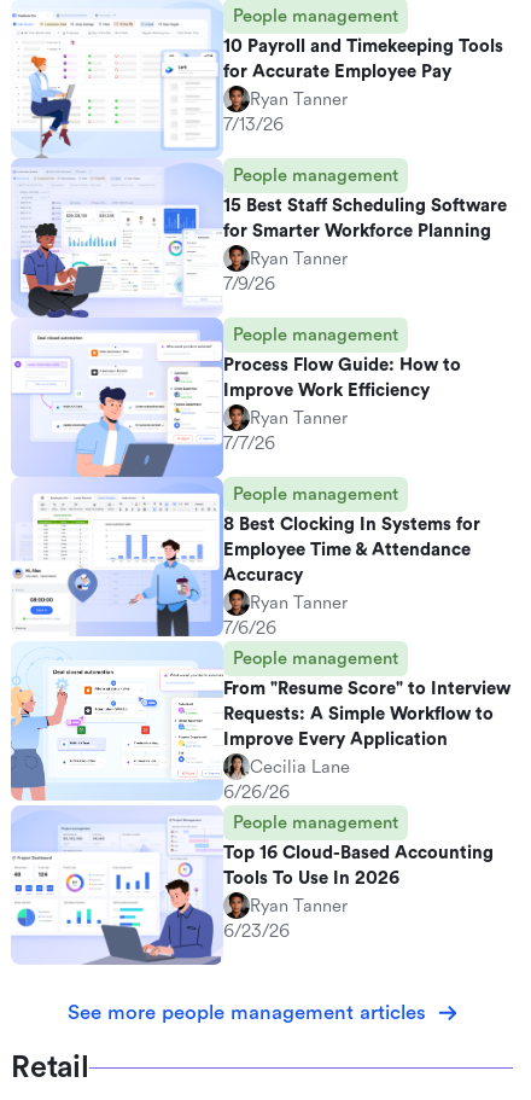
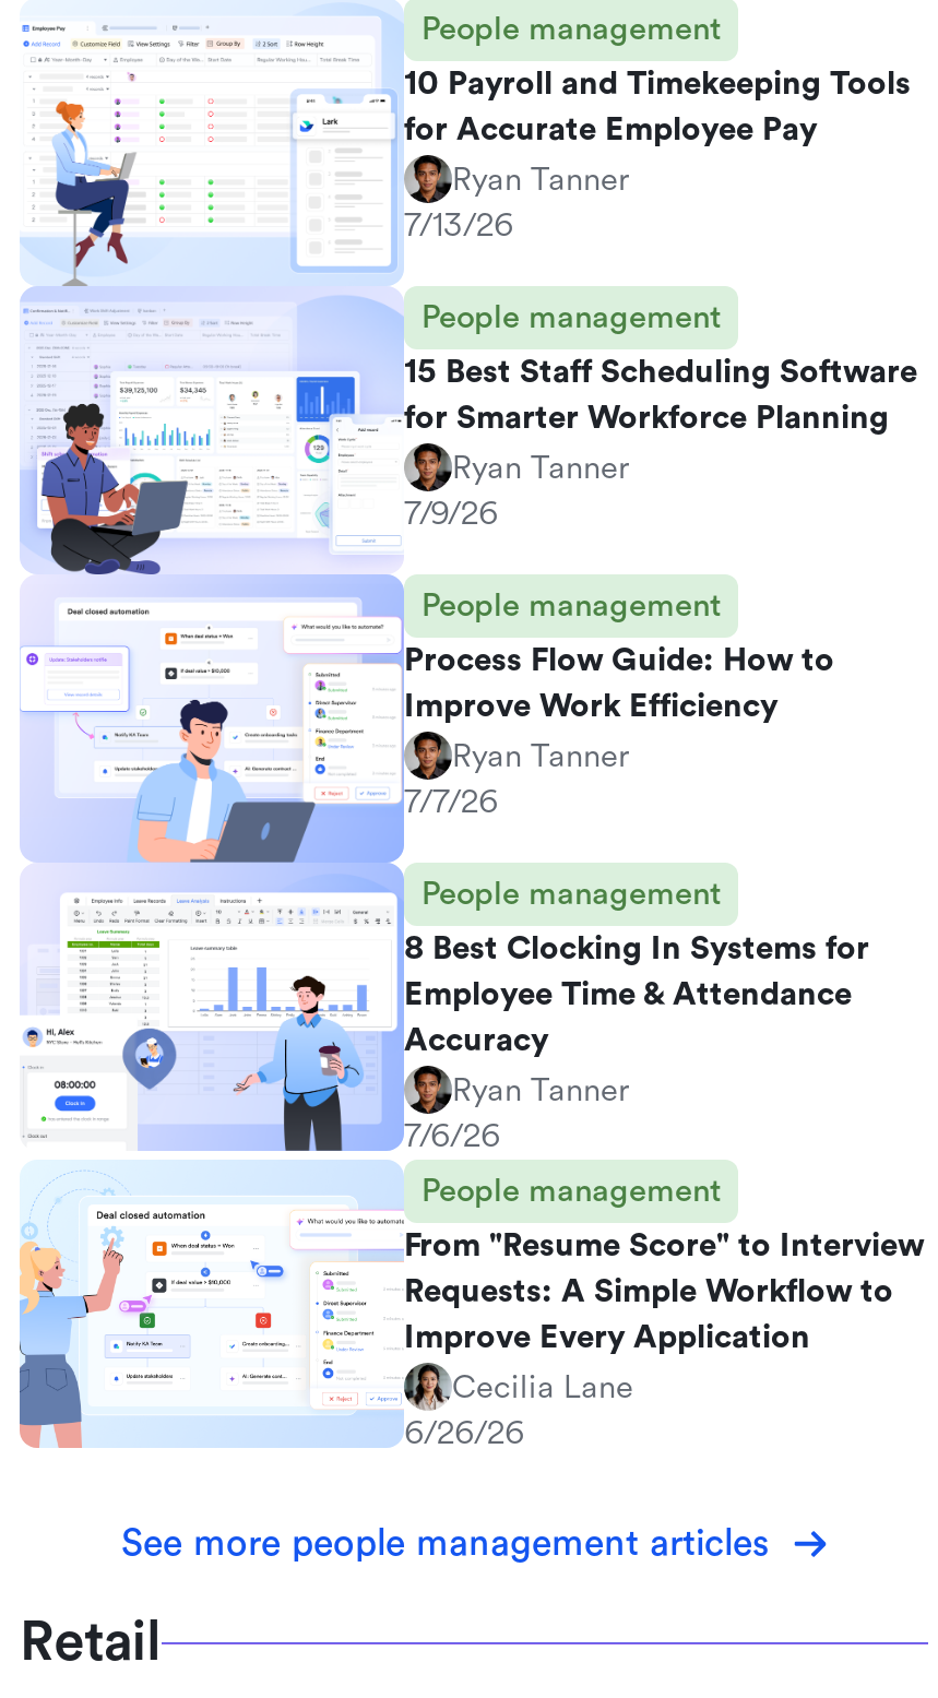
- [image]
- People management
- Top 16 Cloud-Based Accounting
- Tools To Use In 2026
- Ryan Tanner
- 6/23/26
